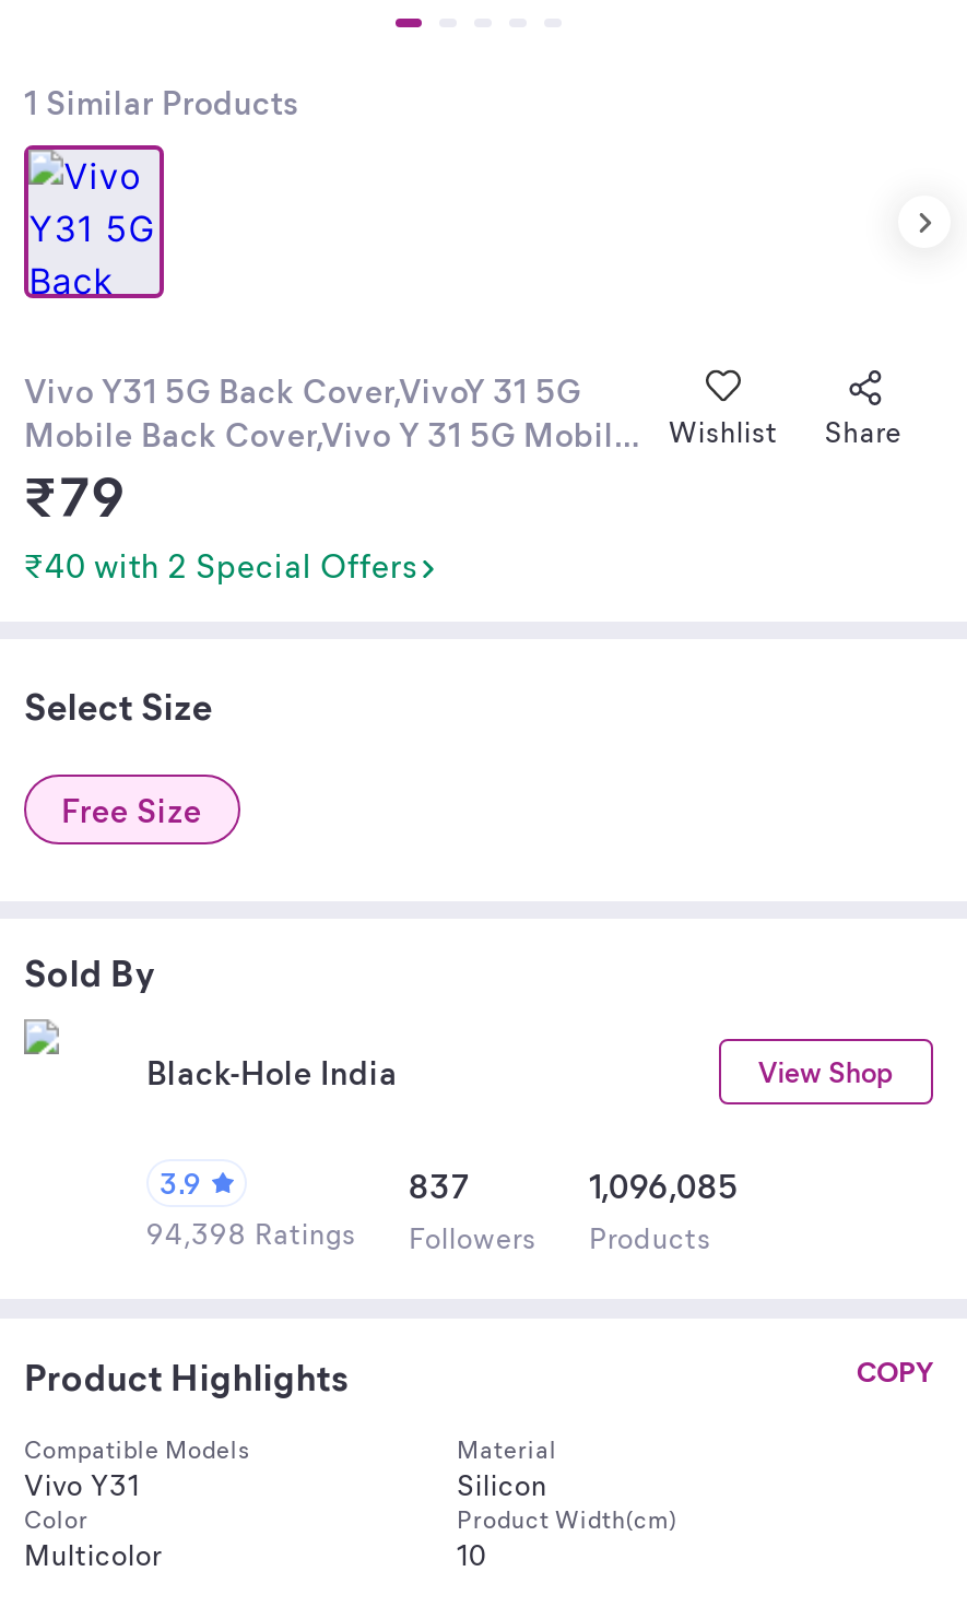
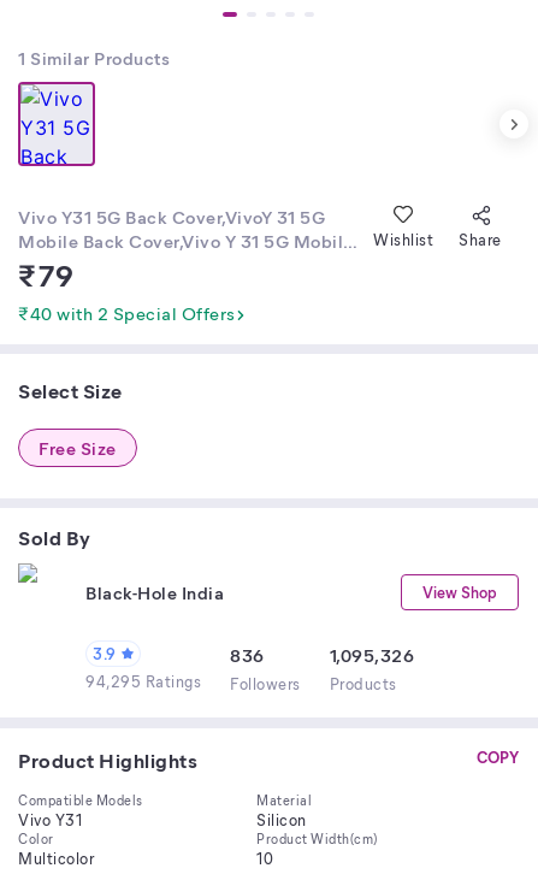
- 837
+ 836

- 1,096,085
+ 1,095,326

- 94,398 Ratings Followers Products
+ 94,295 Ratings Followers Products
